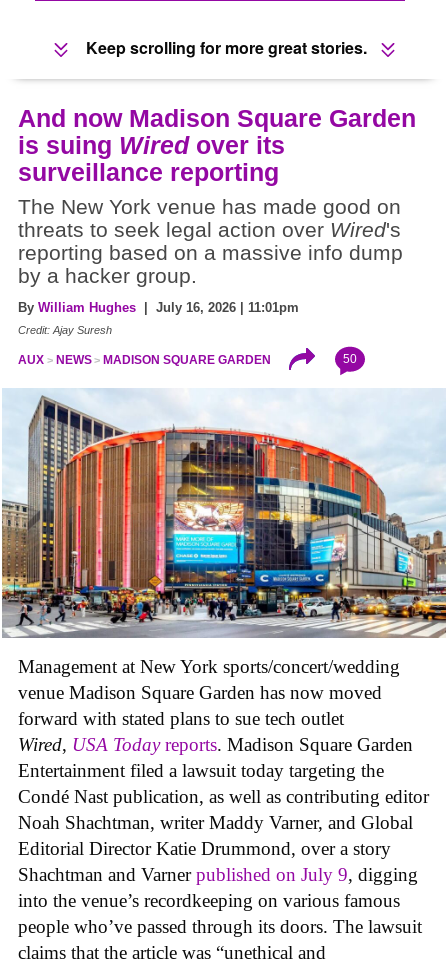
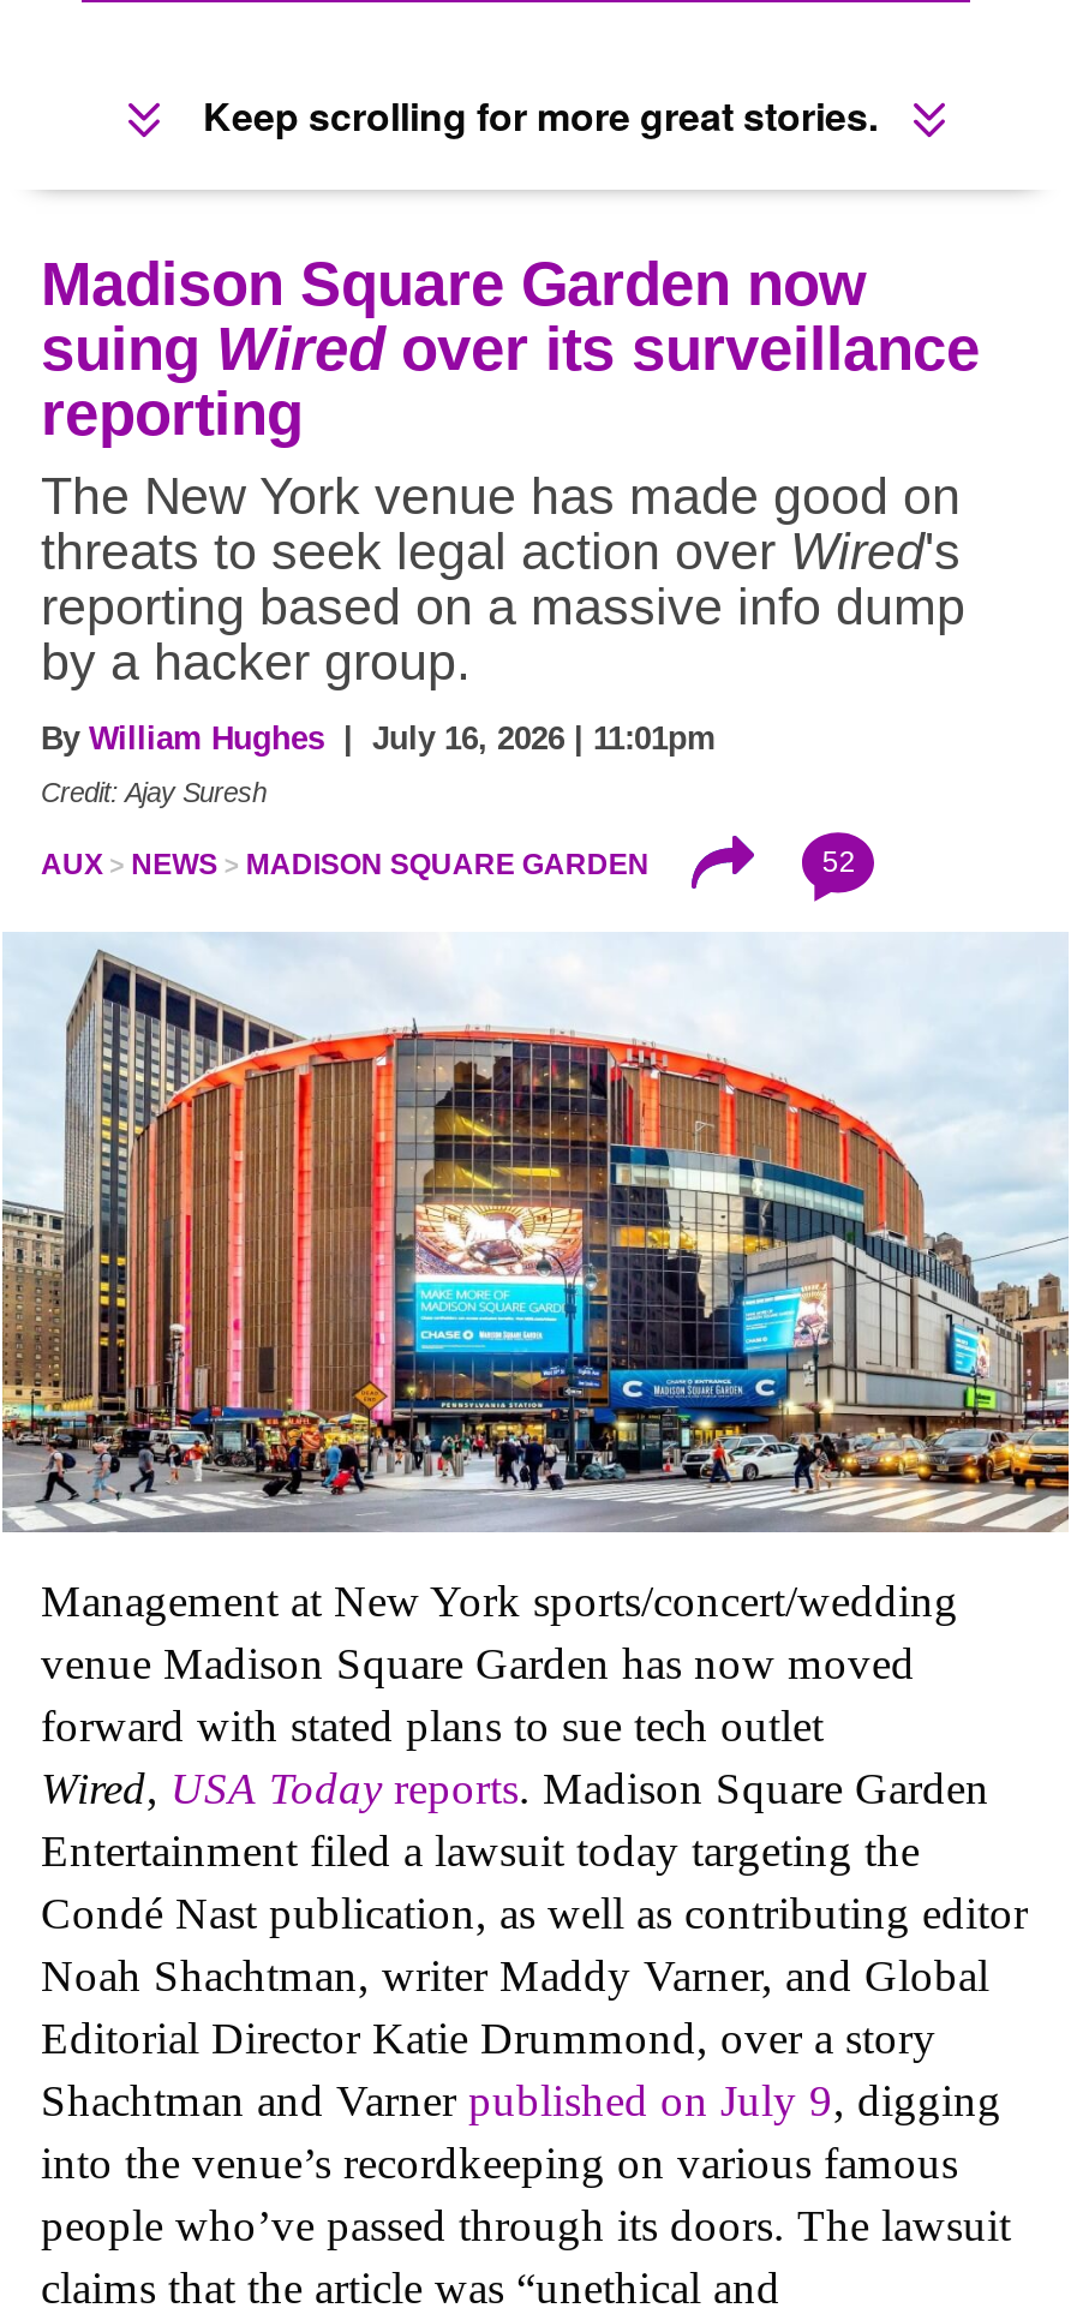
- And now Madison Square Garden
- is suing Wired over its
- surveillance reporting
+ Madison Square Garden now
+ suing Wired over its surveillance
+ reporting

- 50
+ 52
